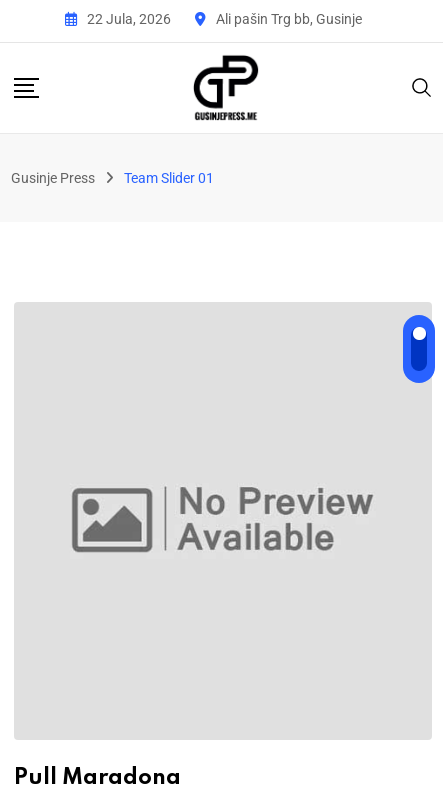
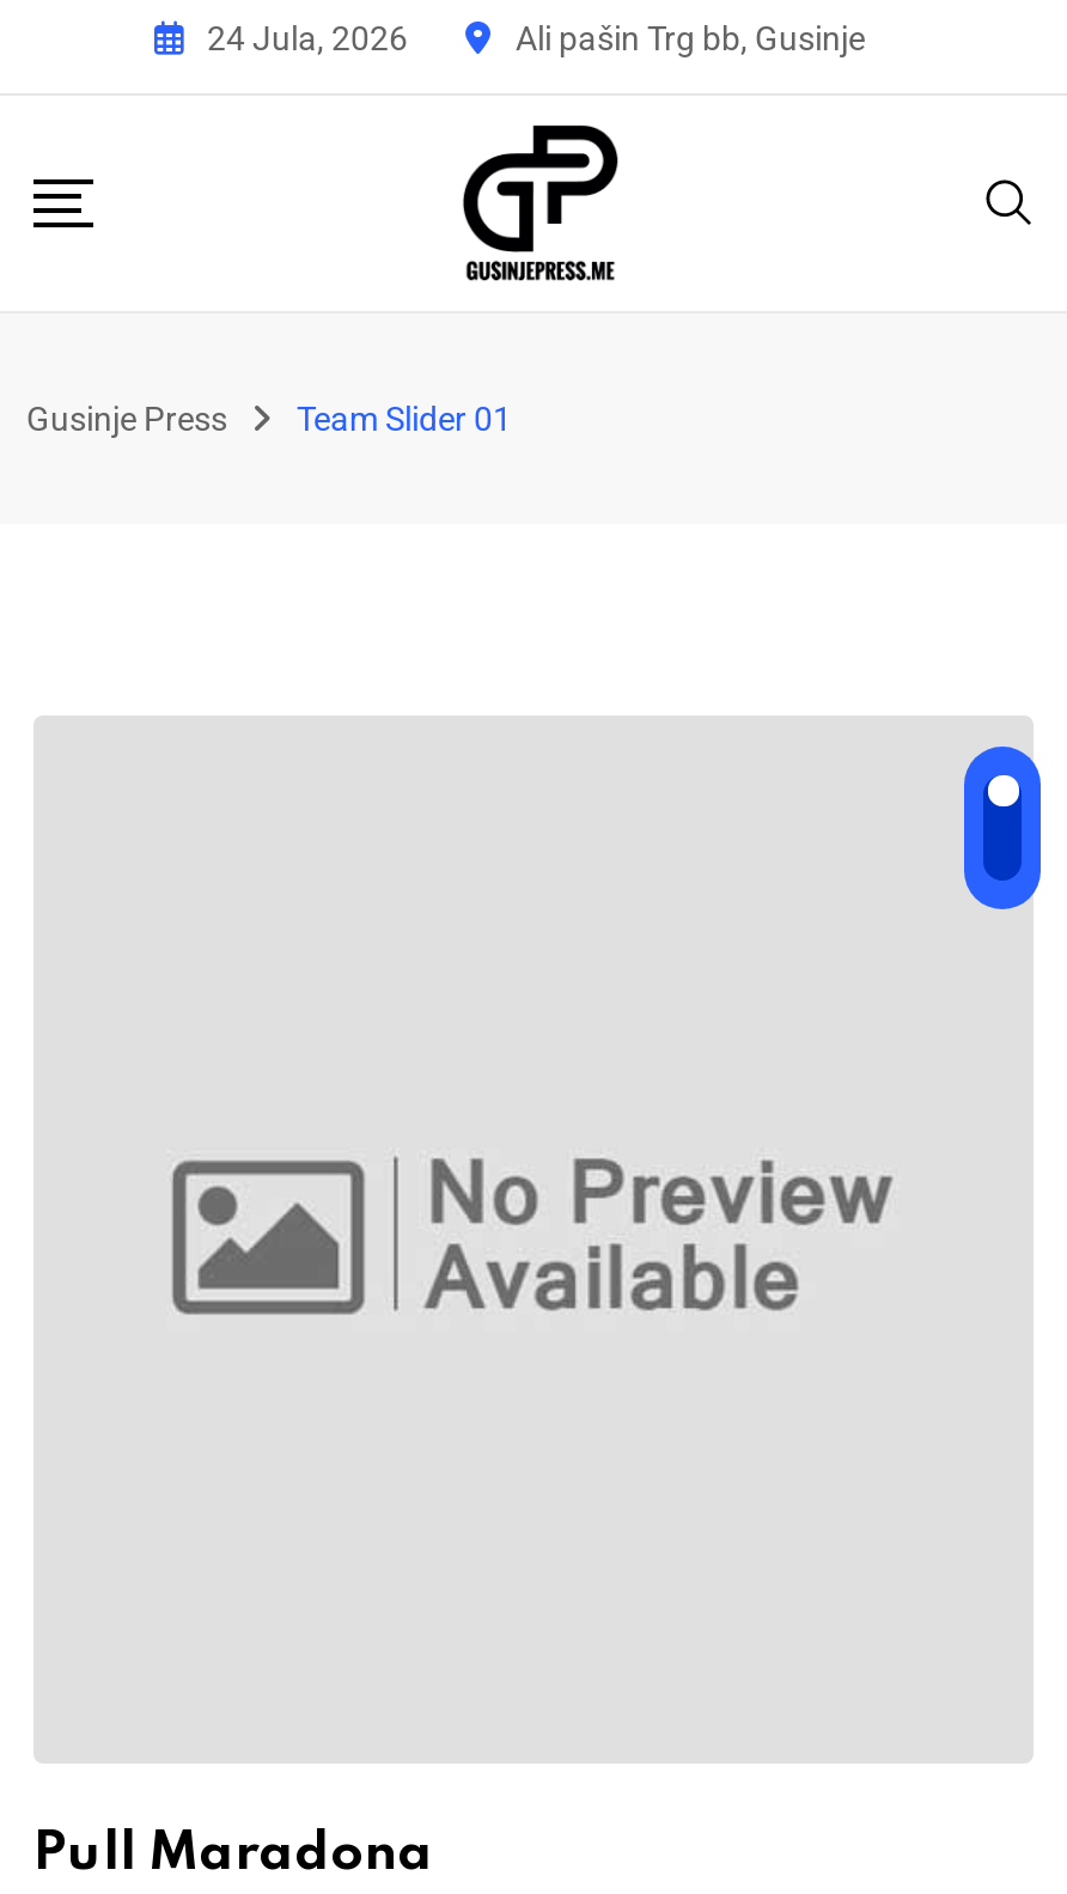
- 22 Jula, 2026
+ 24 Jula, 2026
